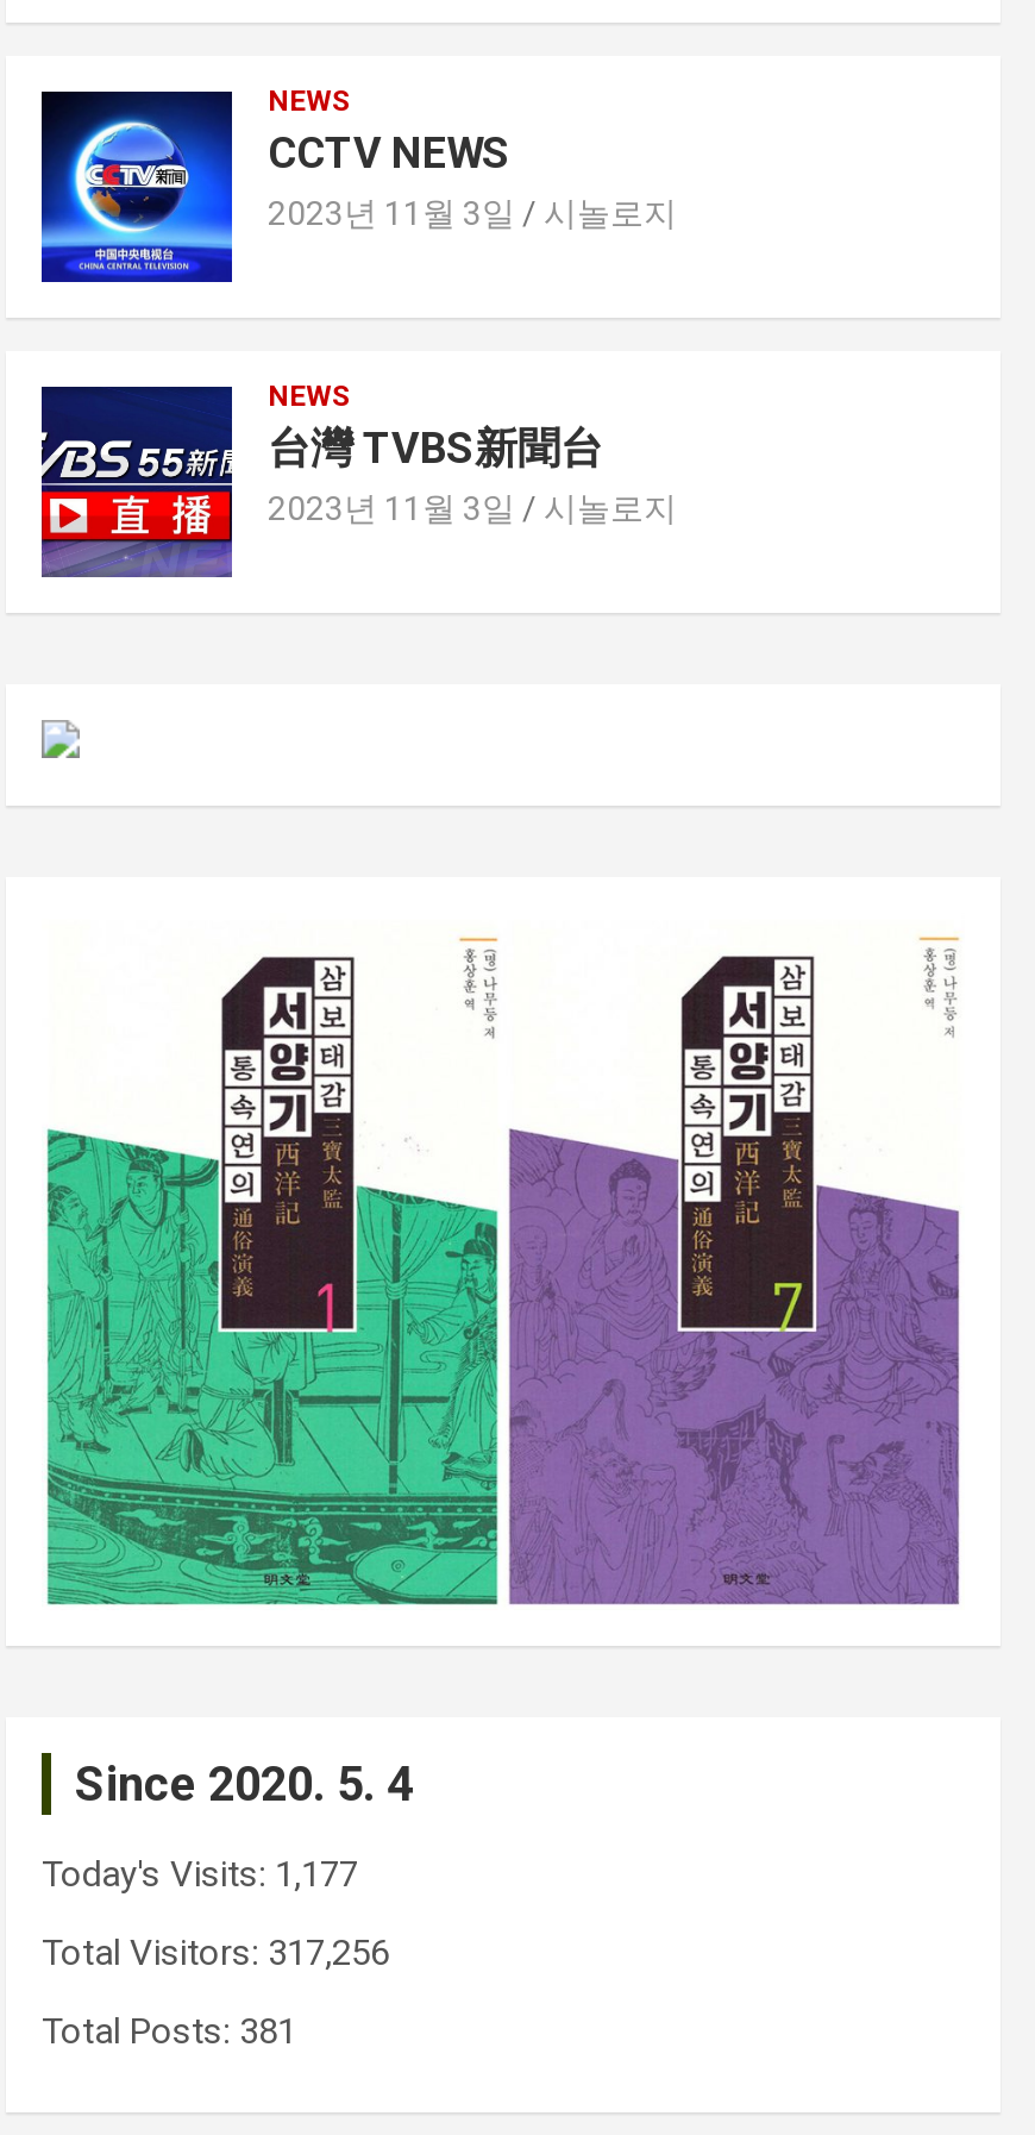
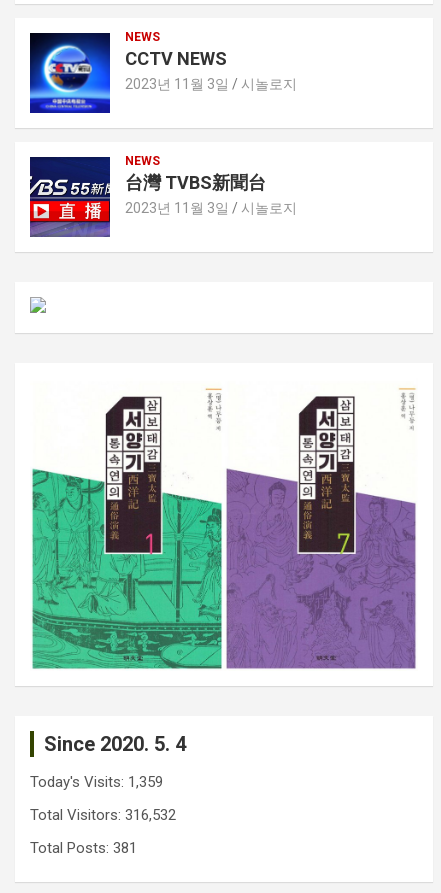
- Today's Visits: 1,177
+ Today's Visits: 1,359

- Total Visitors: 317,256
+ Total Visitors: 316,532
